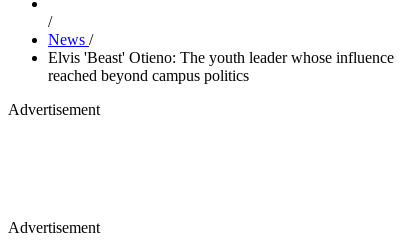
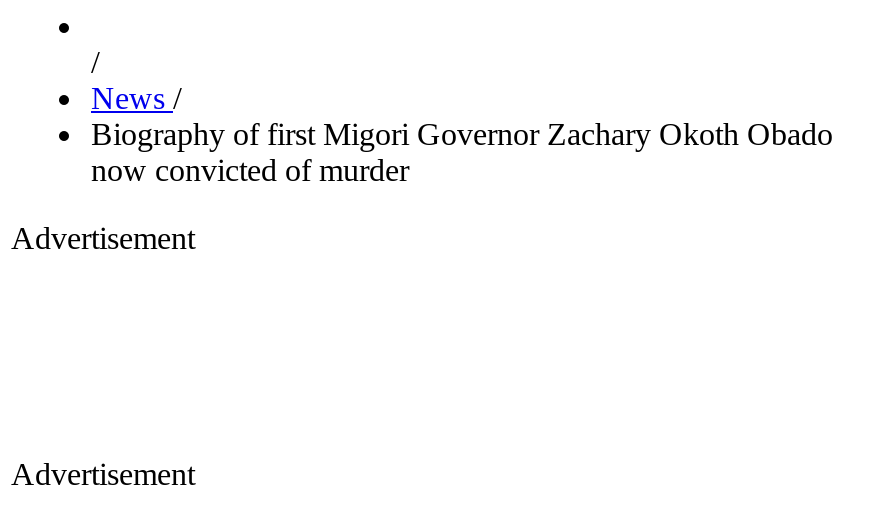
- Elvis 'Beast' Otieno: The youth leader whose influence
- reached beyond campus politics
+ Biography of first Migori Governor Zachary Okoth Obado
+ now convicted of murder
